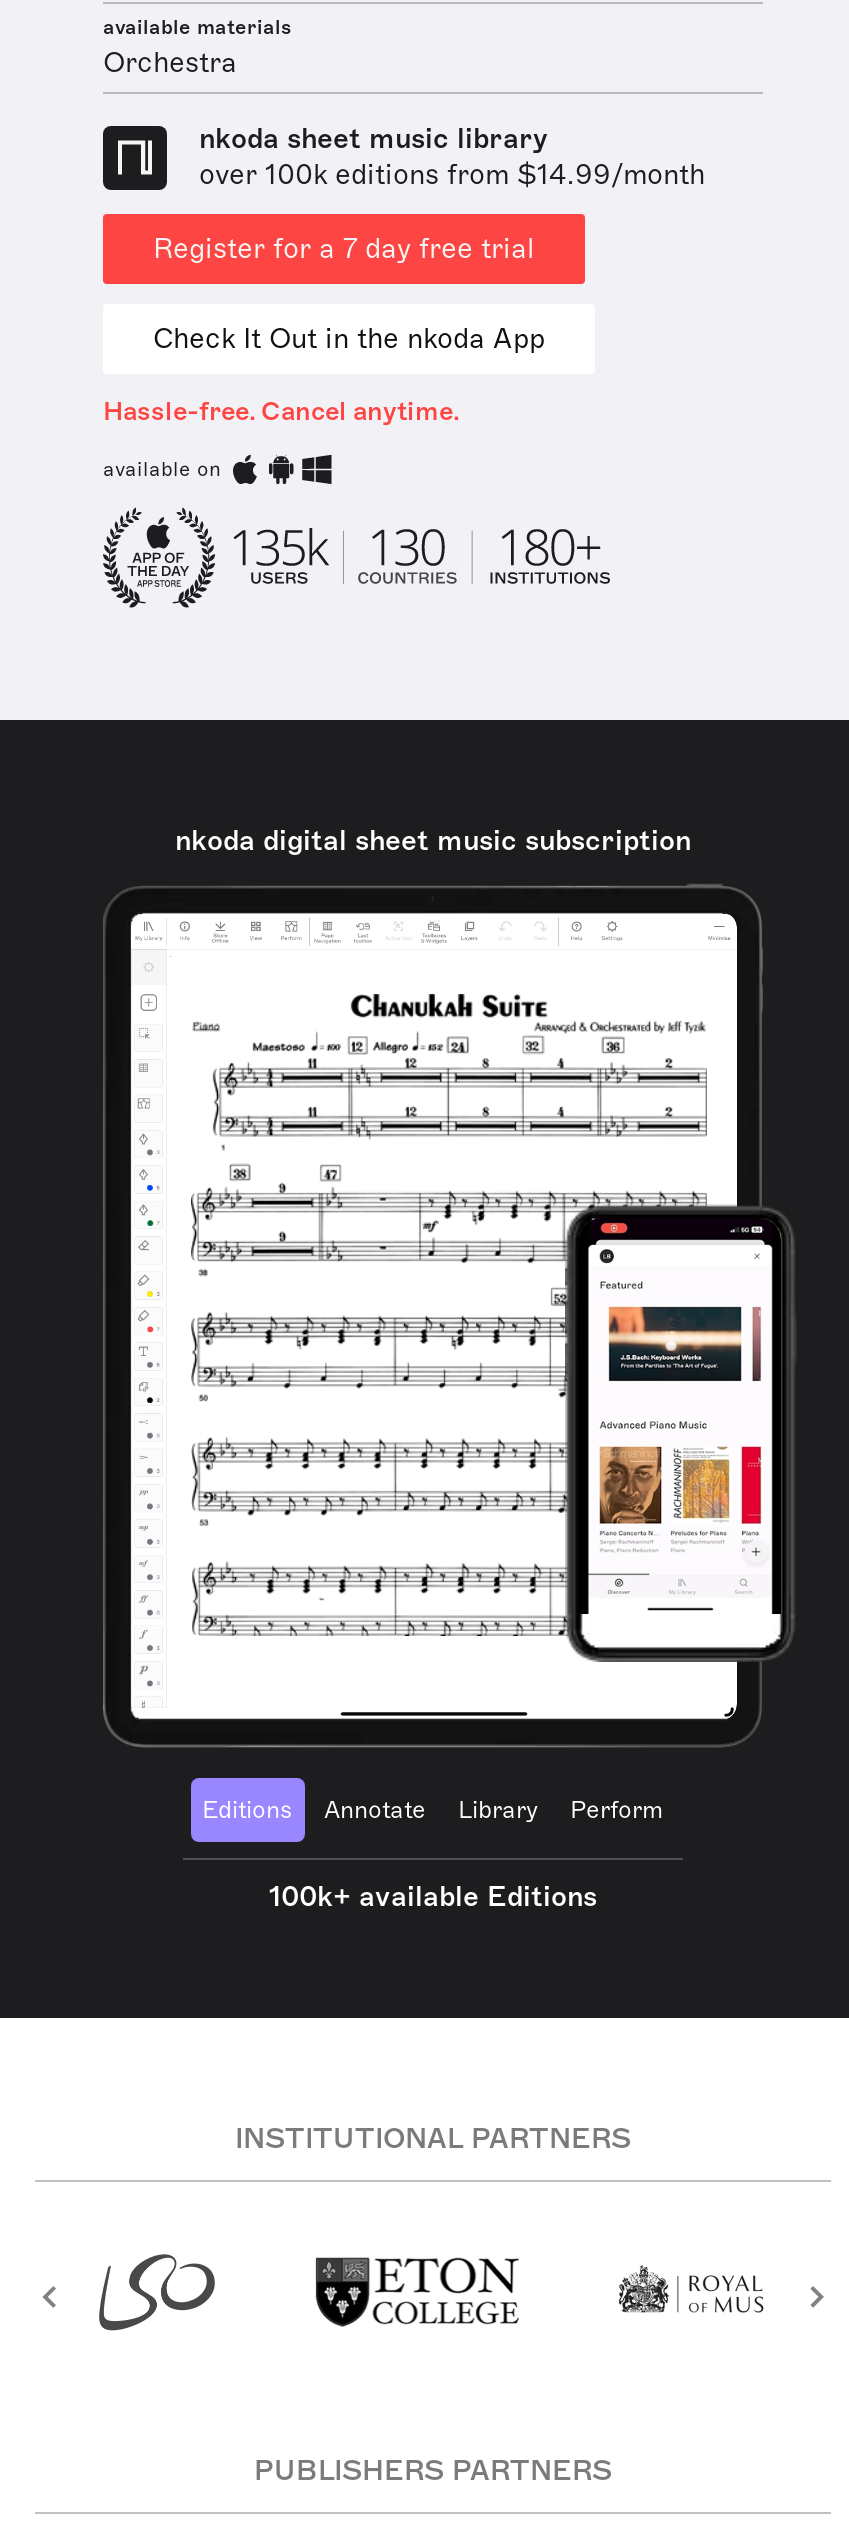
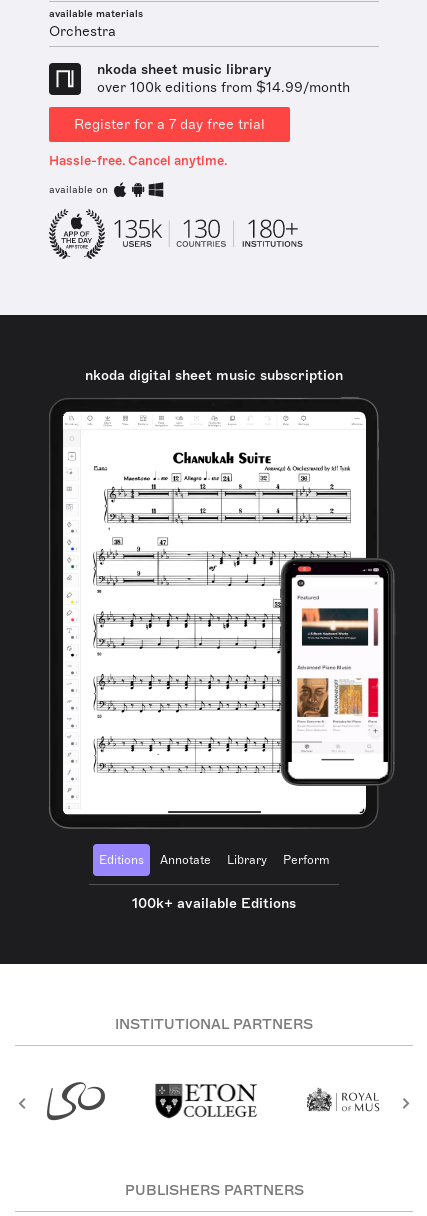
- Check It Out in the nkoda App
